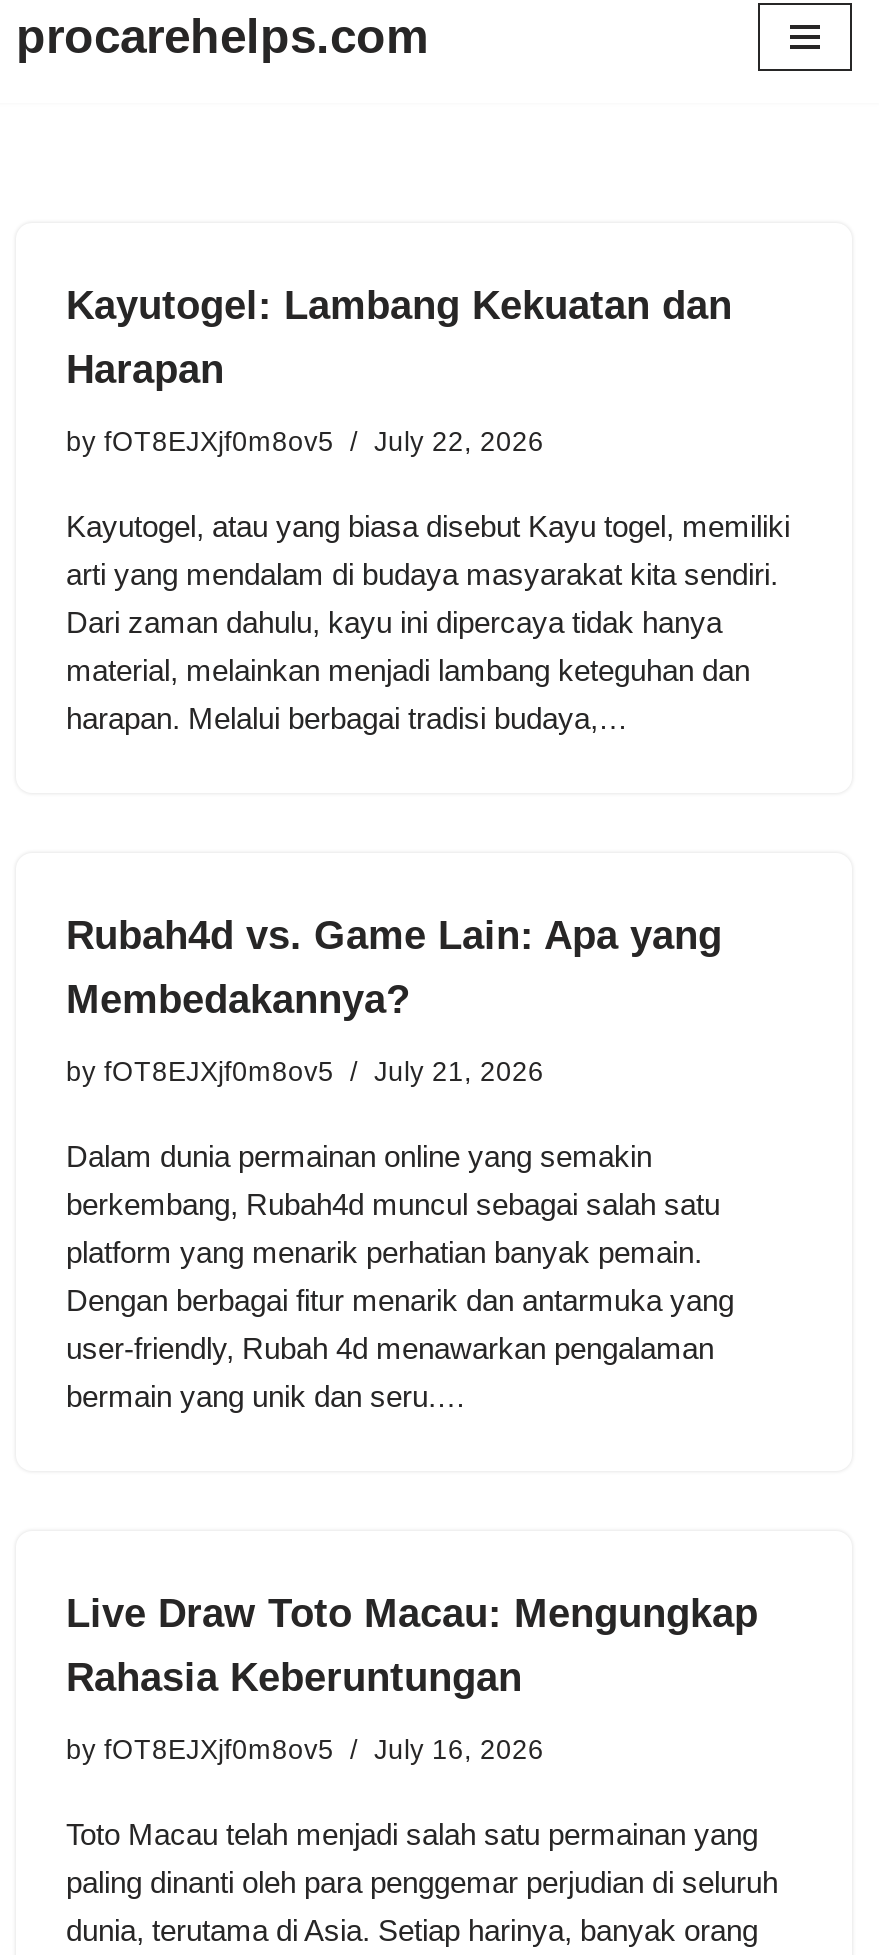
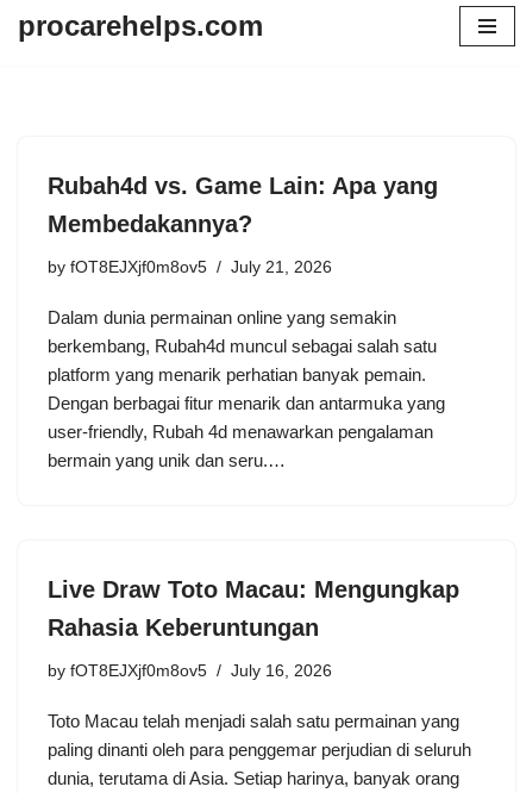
- Kayutogel: Lambang Kekuatan dan
- Harapan
- by fOT8EJXjf0m8ov5
- July 22, 2026
- Kayutogel, atau yang biasa disebut Kayu togel, memiliki
- arti yang mendalam di budaya masyarakat kita sendiri.
- Dari zaman dahulu, kayu ini dipercaya tidak hanya
- material, melainkan menjadi lambang keteguhan dan
- harapan. Melalui berbagai tradisi budaya,…
